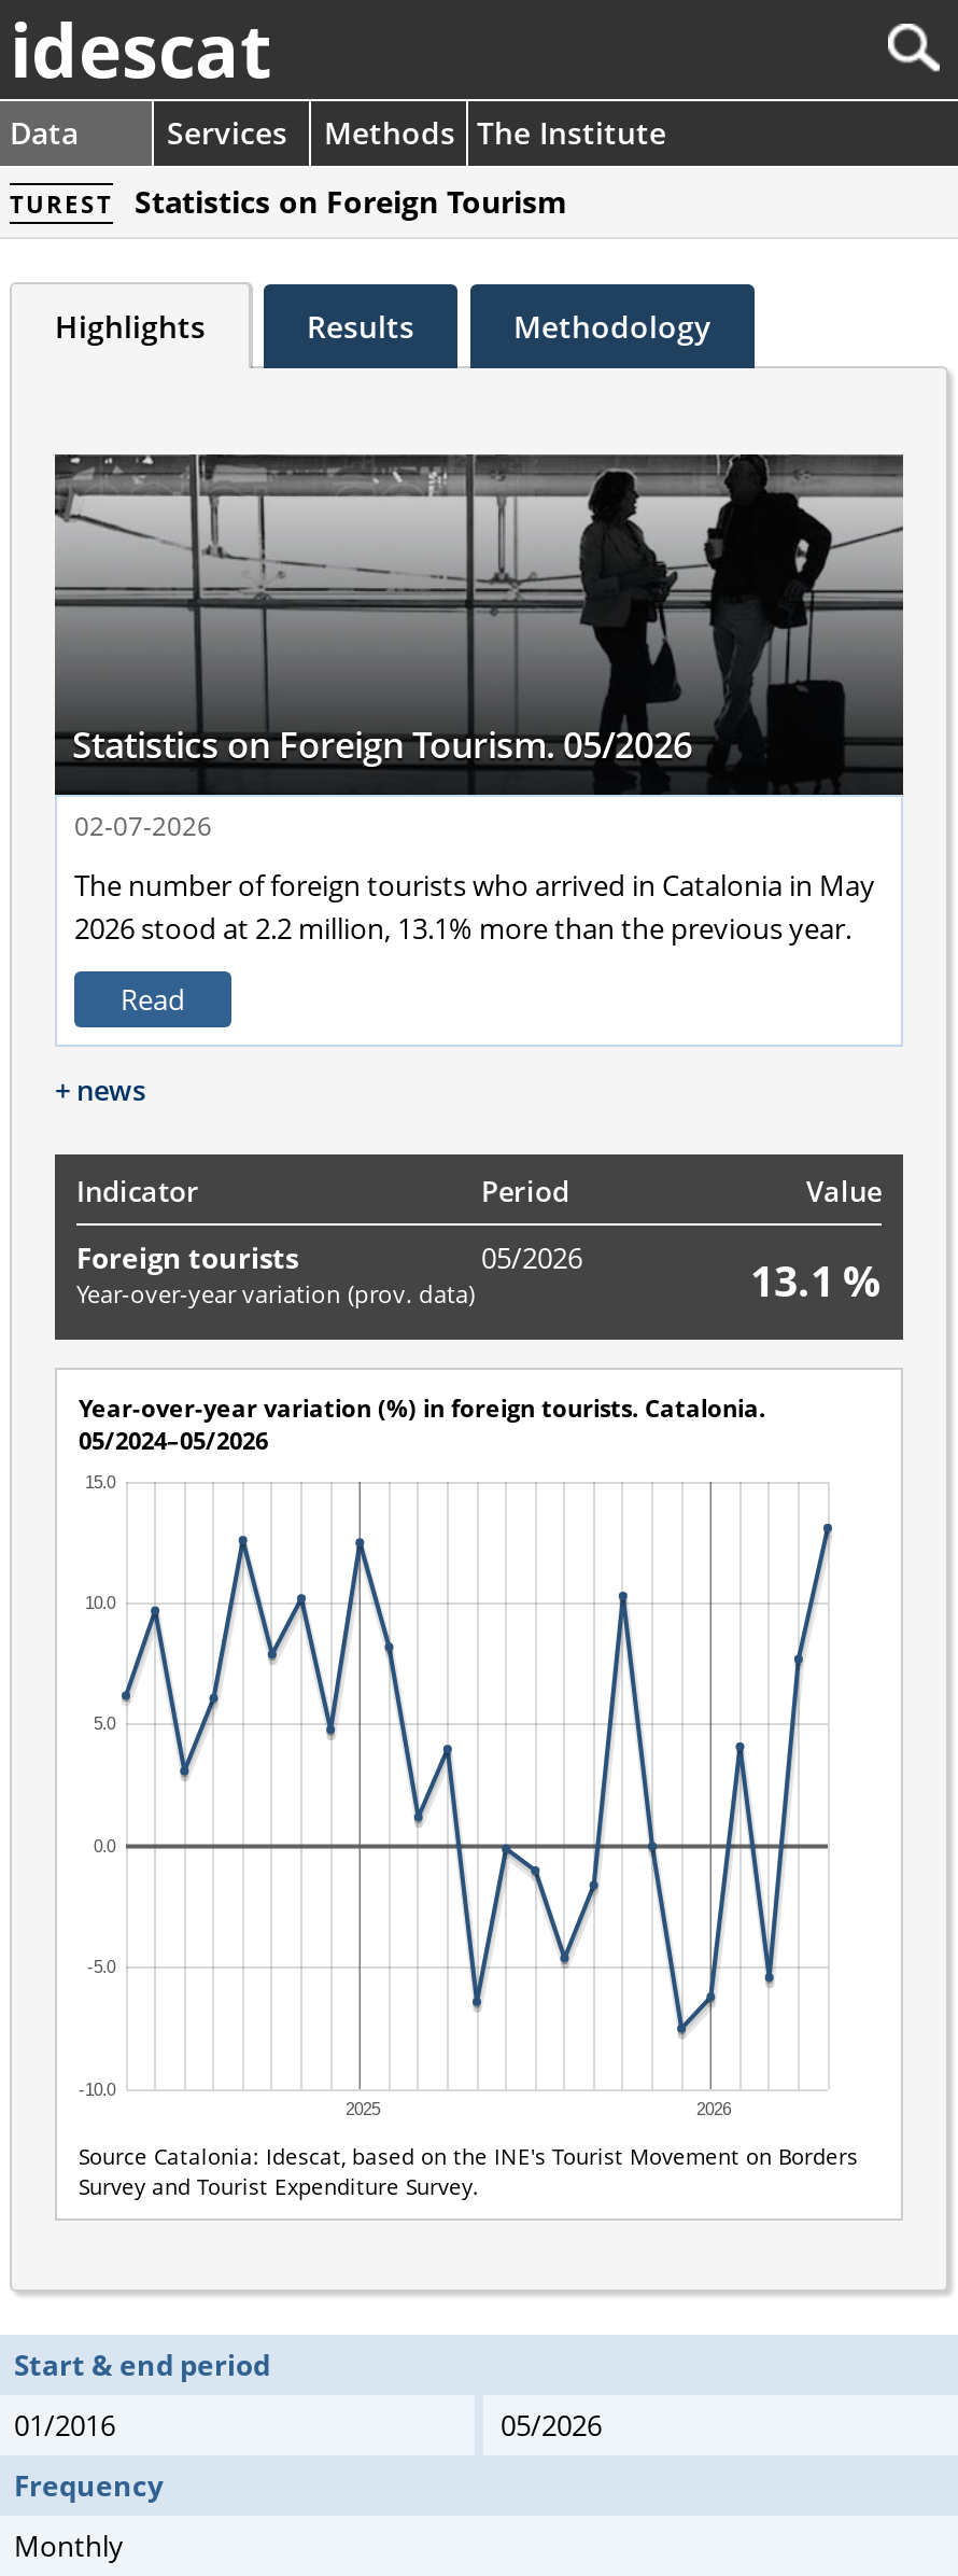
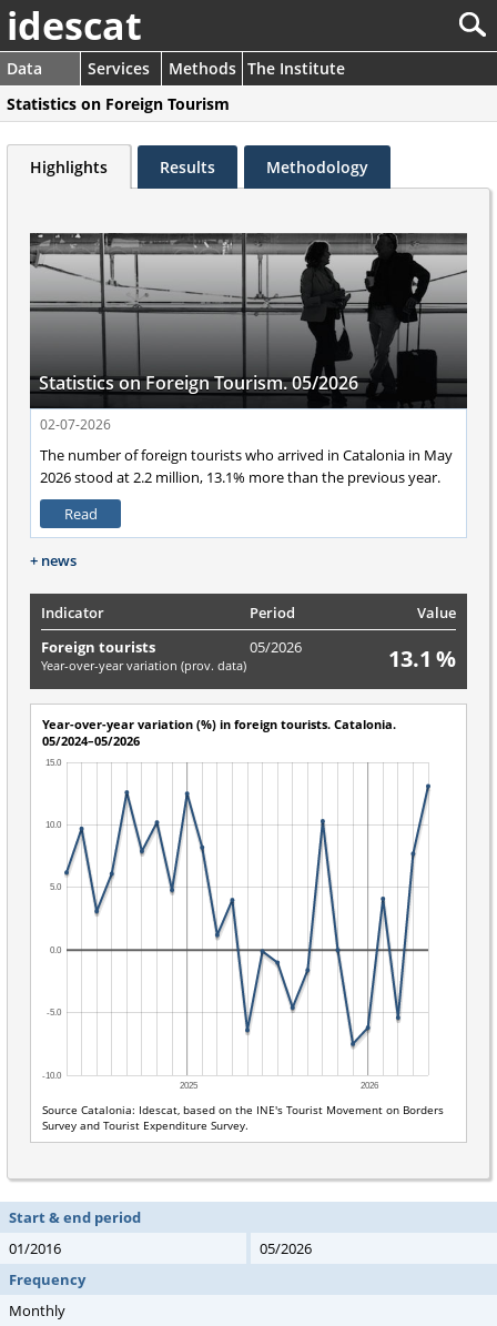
- TUREST Statistics on Foreign Tourism
+ Statistics on Foreign Tourism
